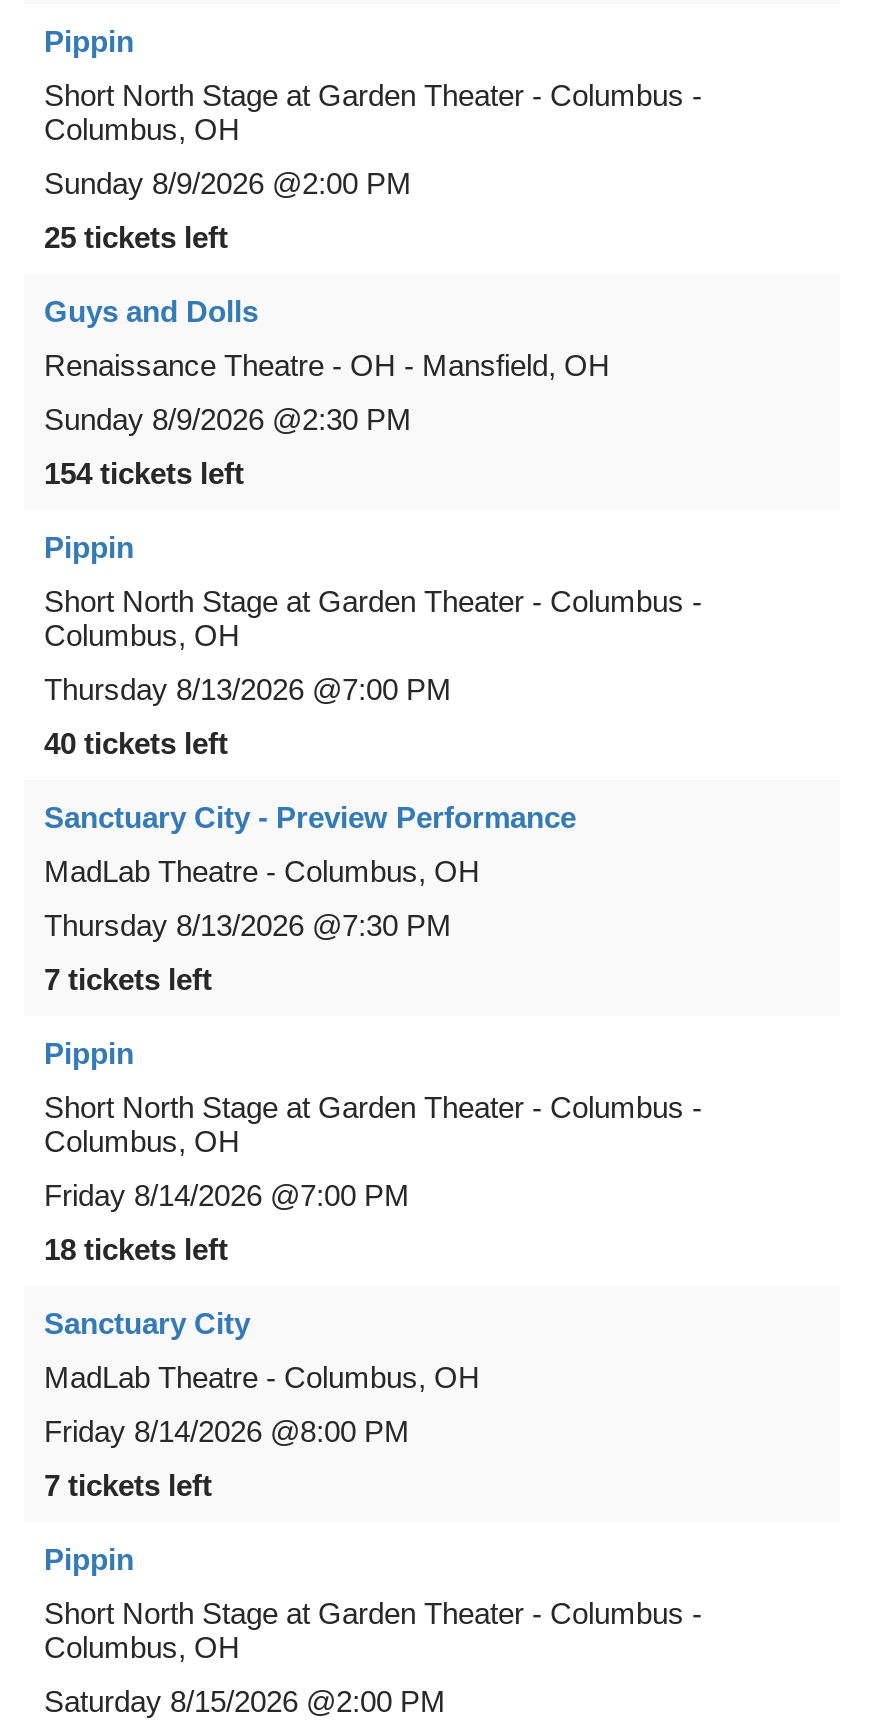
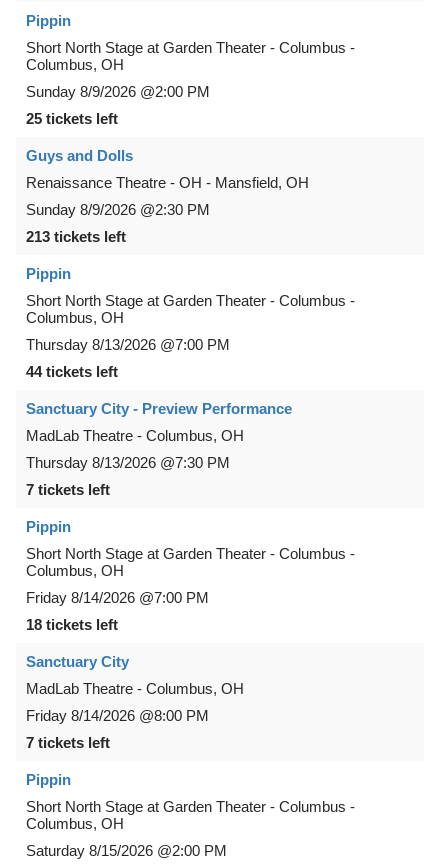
- 154 tickets left
+ 213 tickets left

- 40 tickets left
+ 44 tickets left
